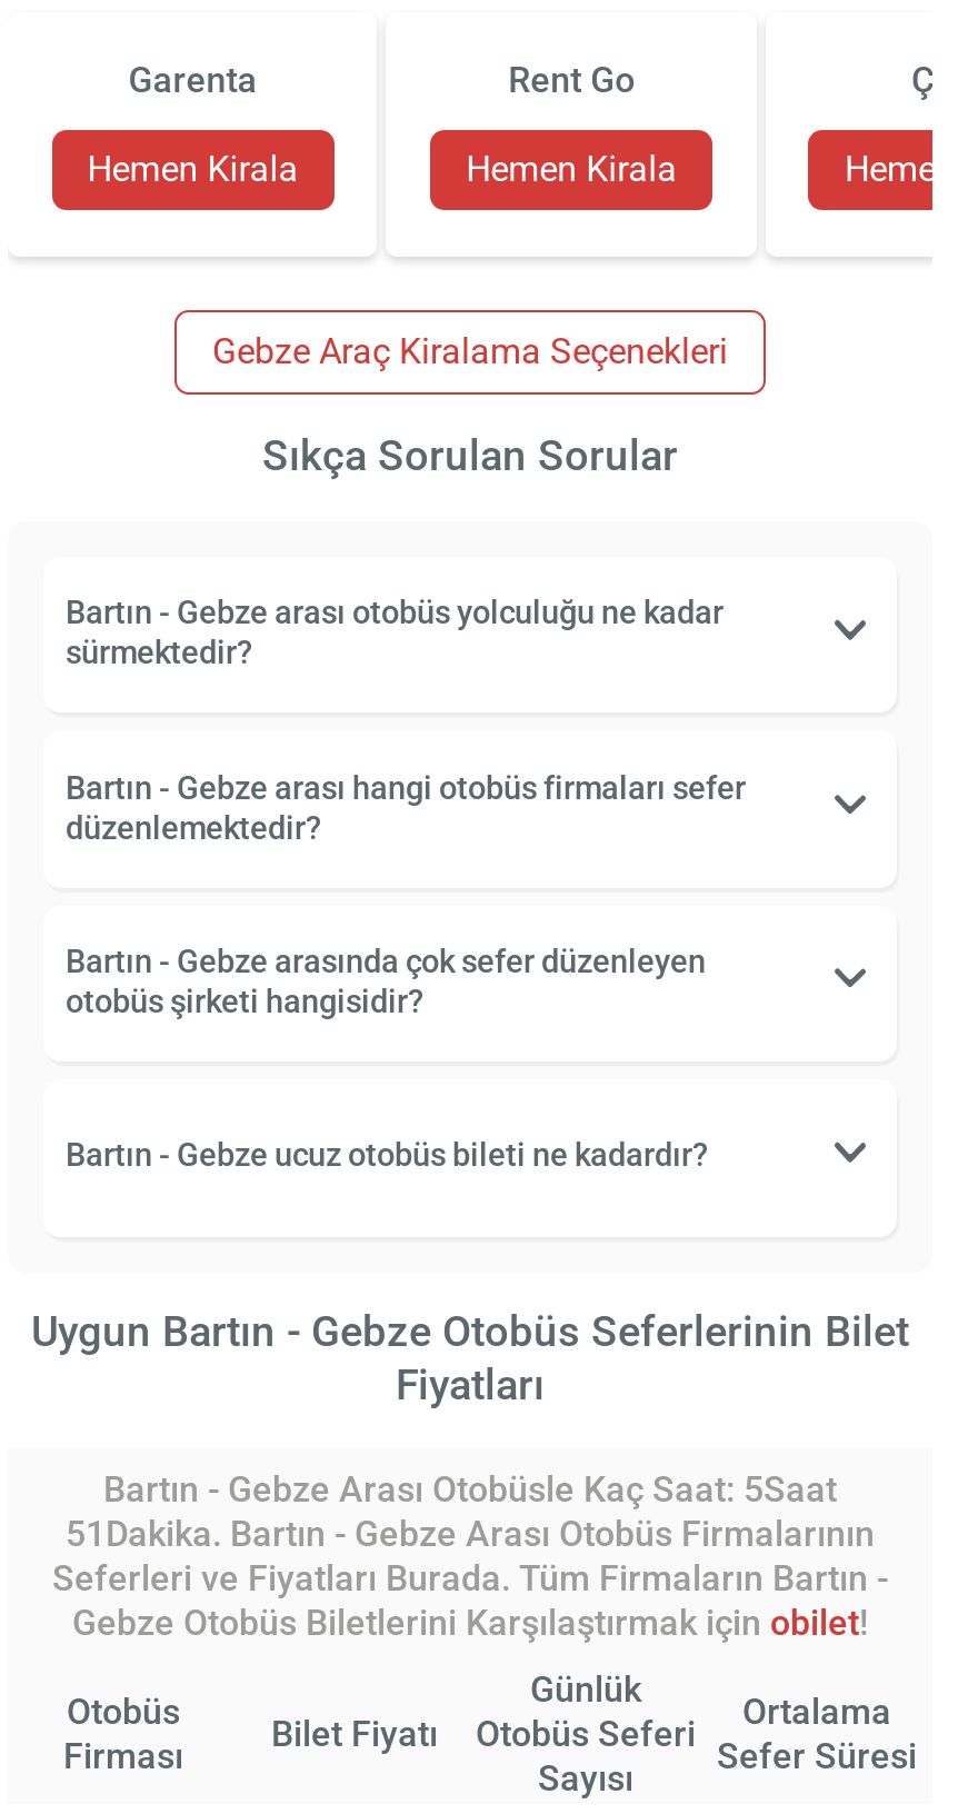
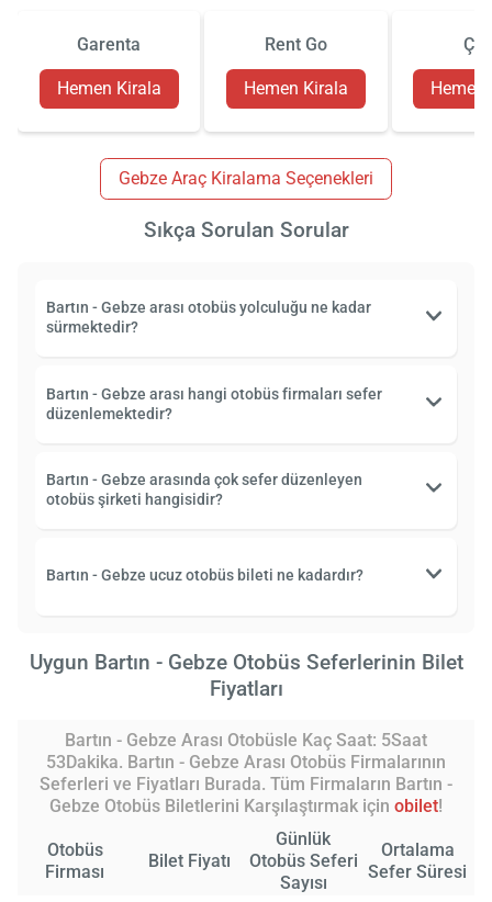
- 51Dakika. Bartın - Gebze Arası Otobüs Firmalarının
+ 53Dakika. Bartın - Gebze Arası Otobüs Firmalarının
